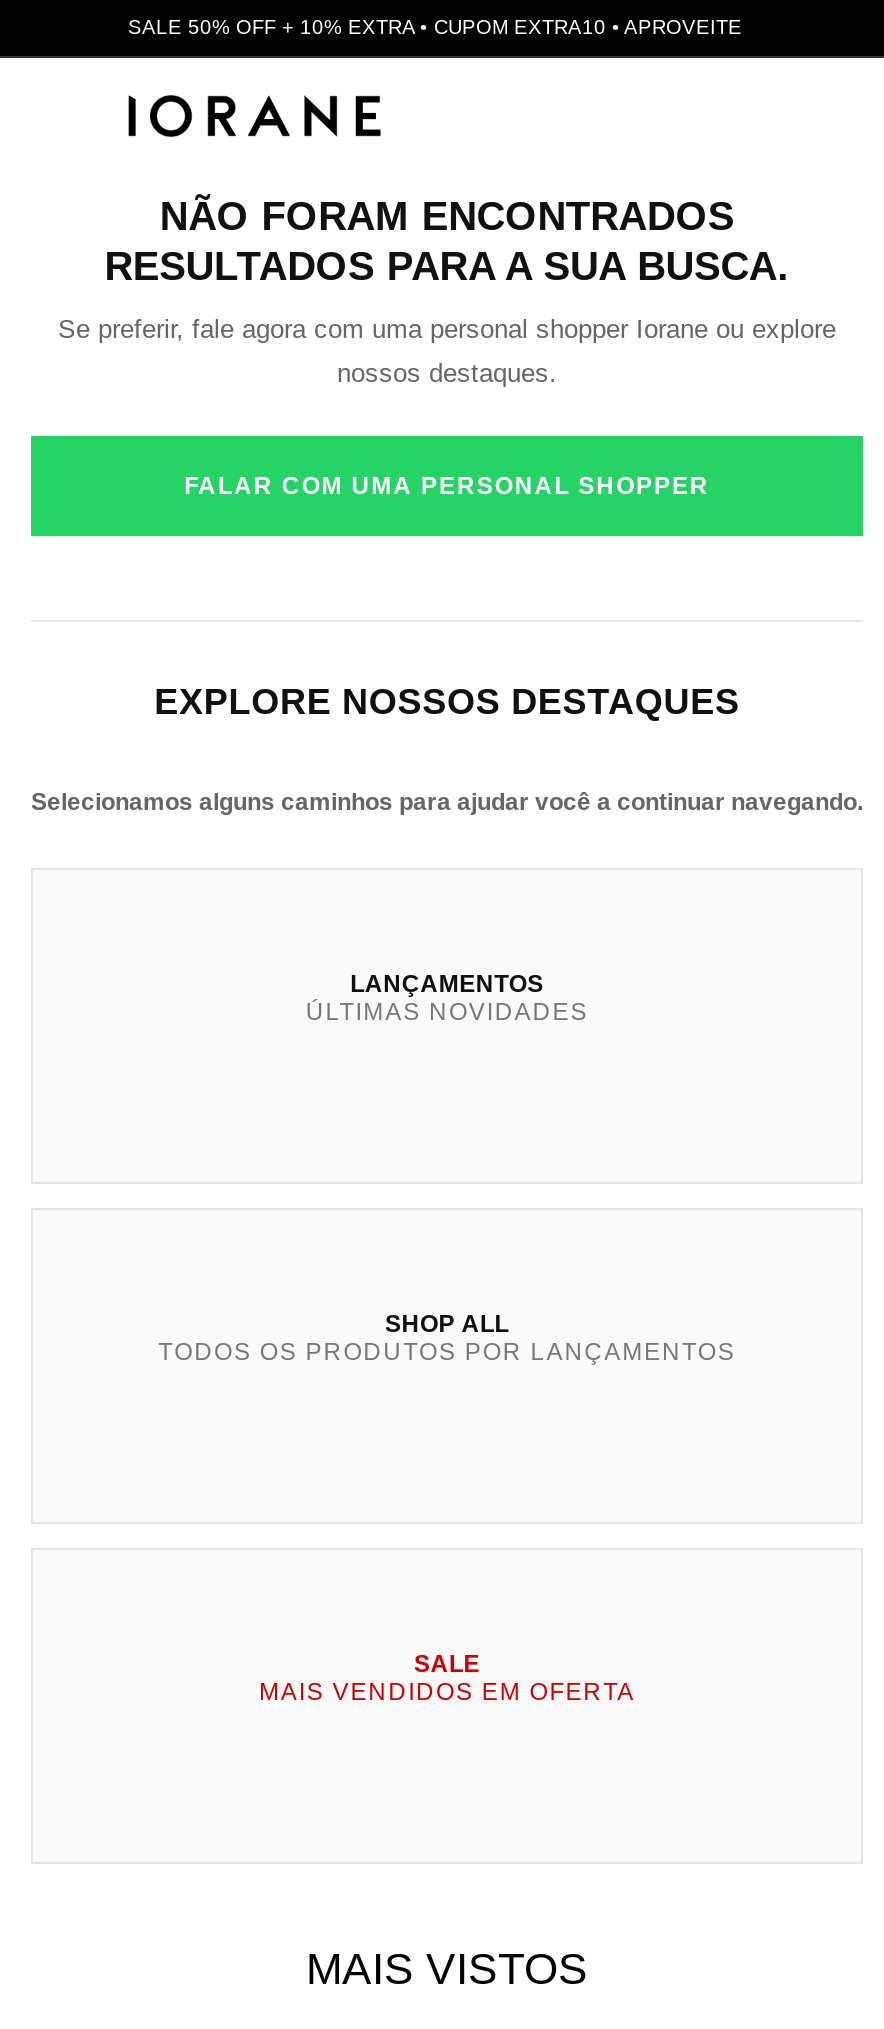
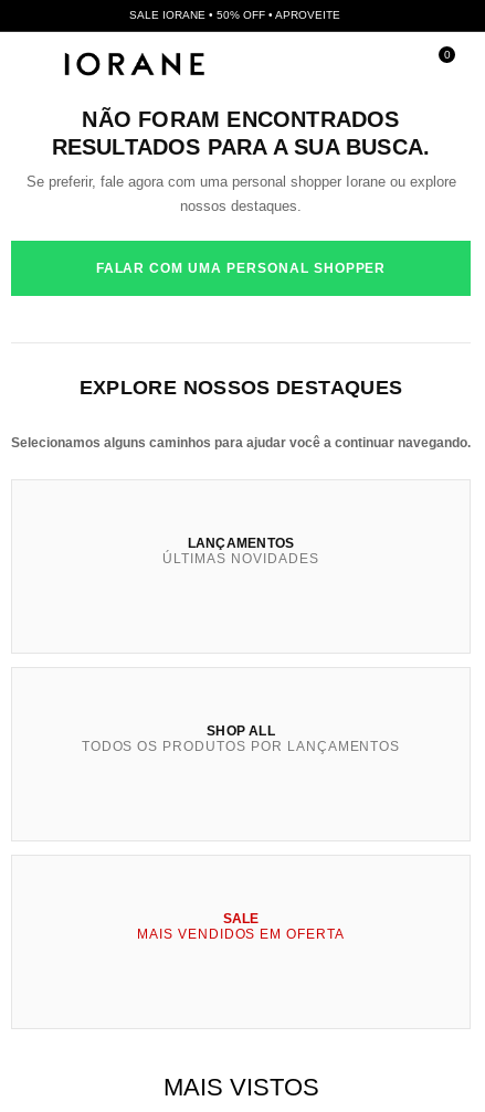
- SALE 50% OFF + 10% EXTRA • CUPOM EXTRA10 • APROVEITE
+ SALE IORANE • 50% OFF • APROVEITE
+ 0
